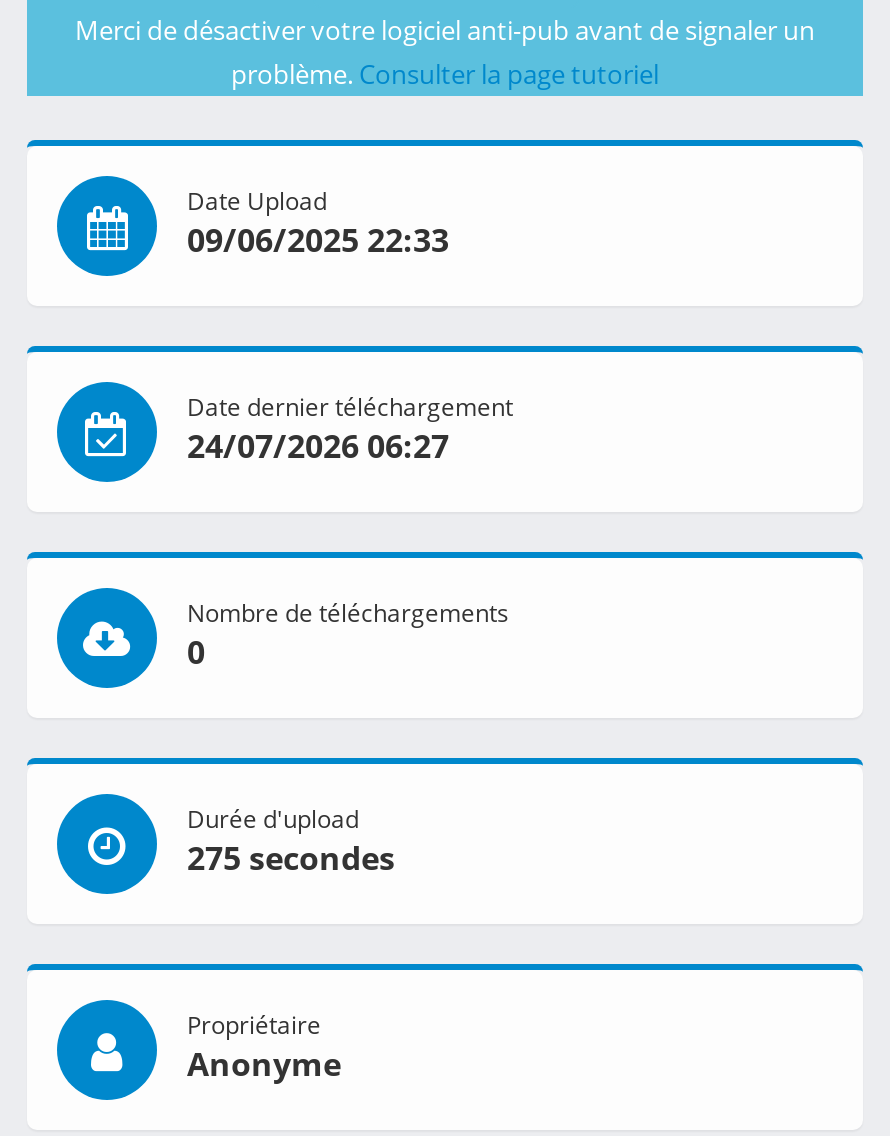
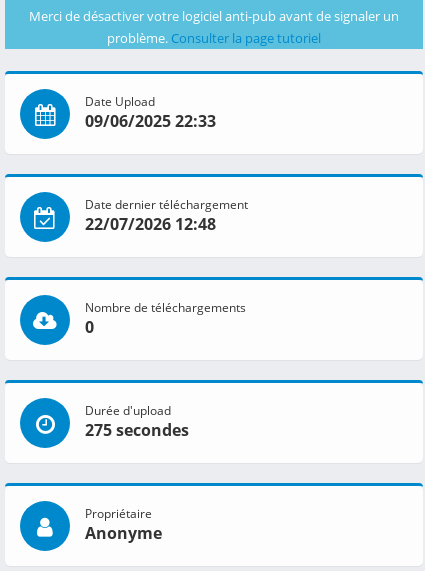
- 24/07/2026 06:27
+ 22/07/2026 12:48
